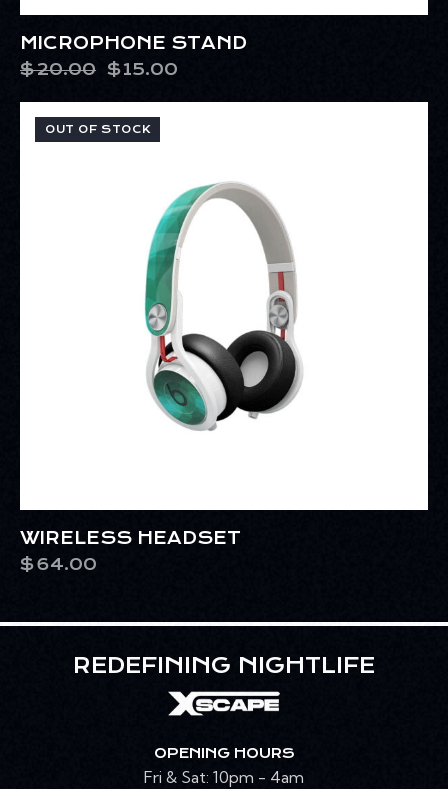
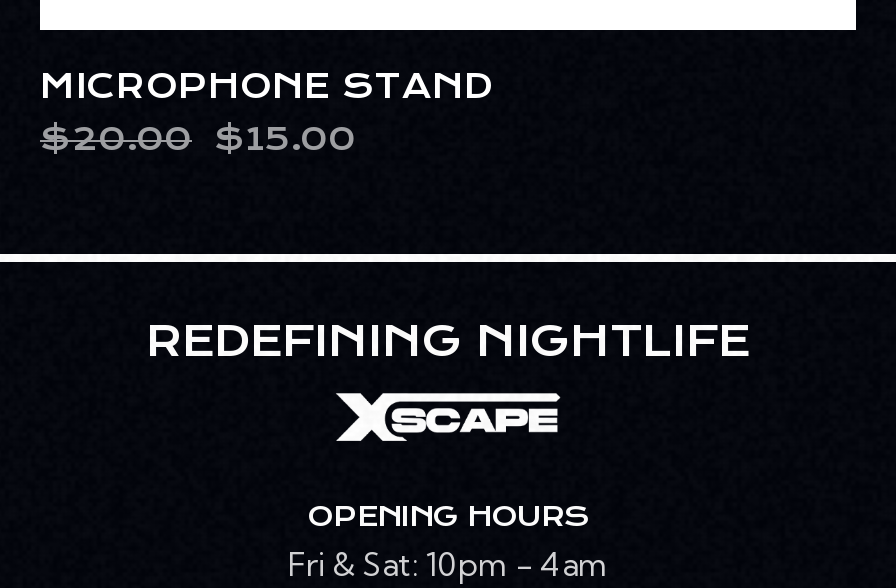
- OUT OF STOCK

- [image]

- WIRELESS HEADSET
- $64.00
